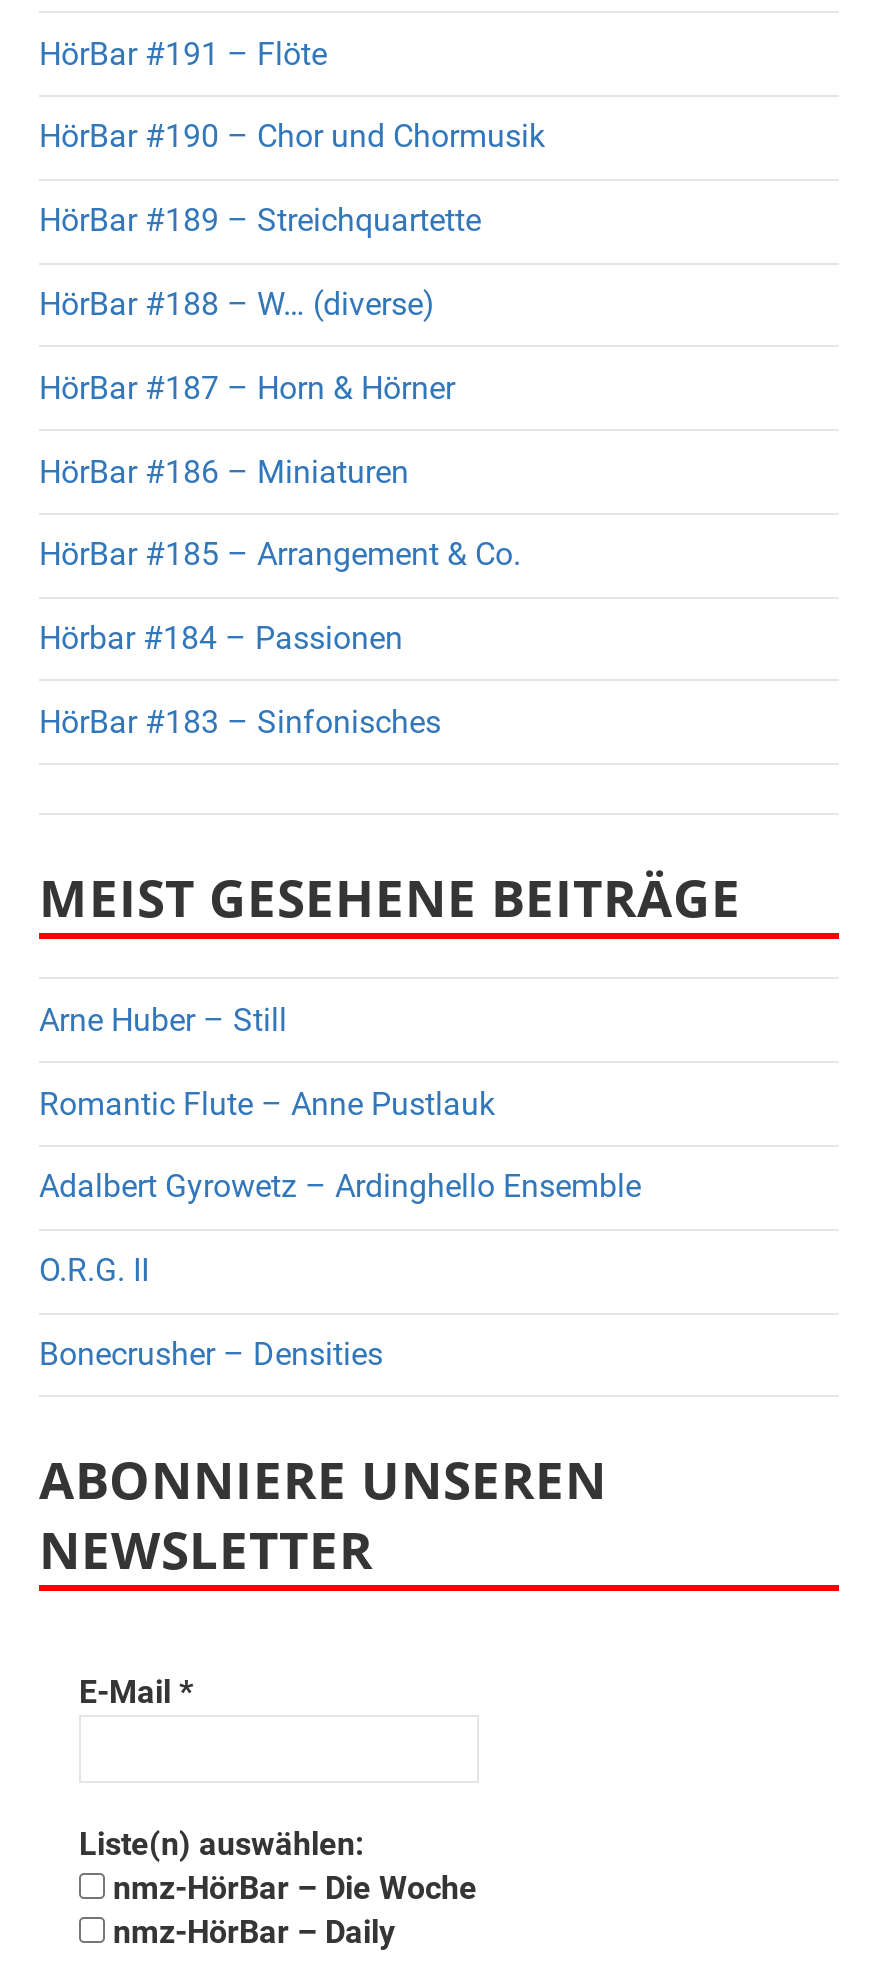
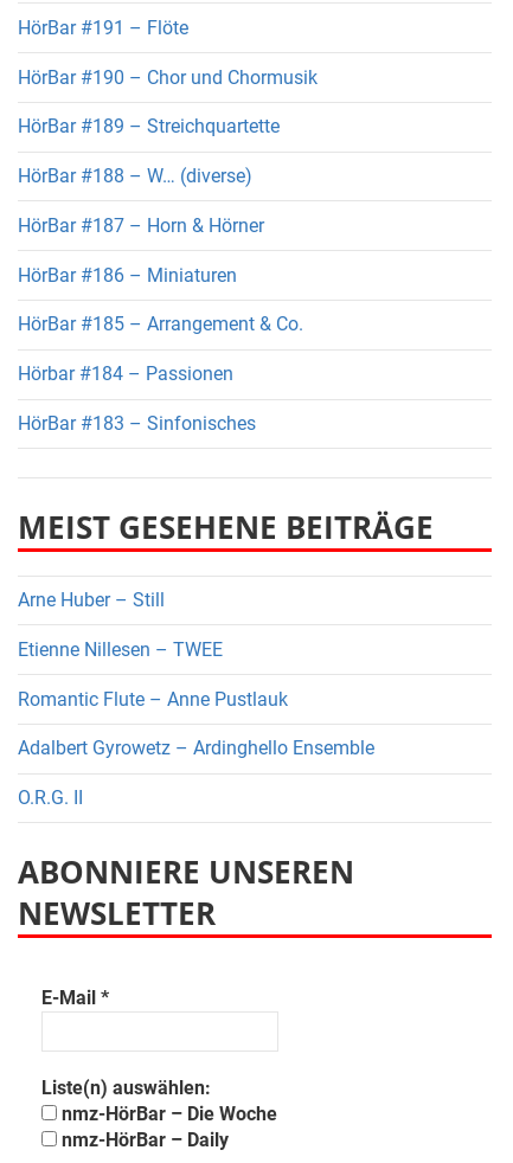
+ Etienne Nillesen – TWEE

moved down: Romantic Flute – Anne Pustlauk | Adalbert Gyrowetz – Ardinghello Ensemble | O.R.G. II

- Bonecrusher – Densities
